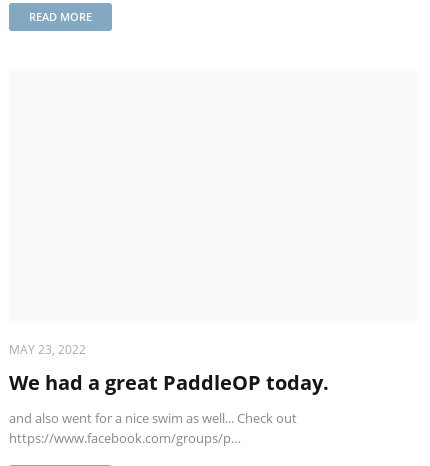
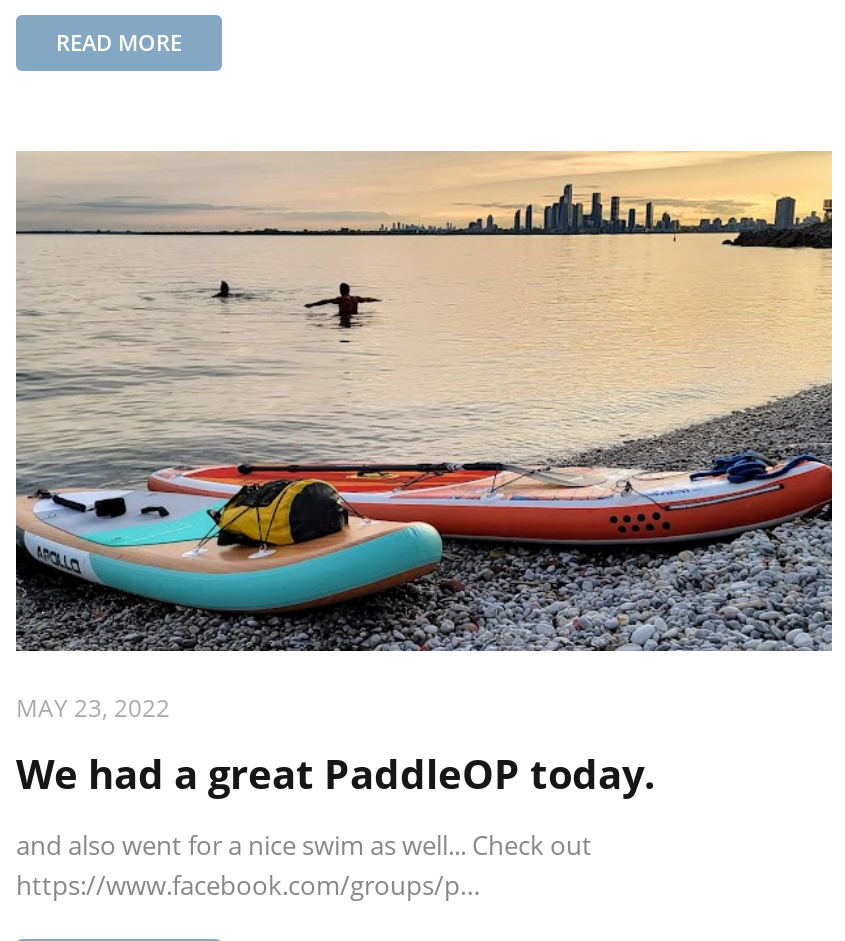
+ [image]
